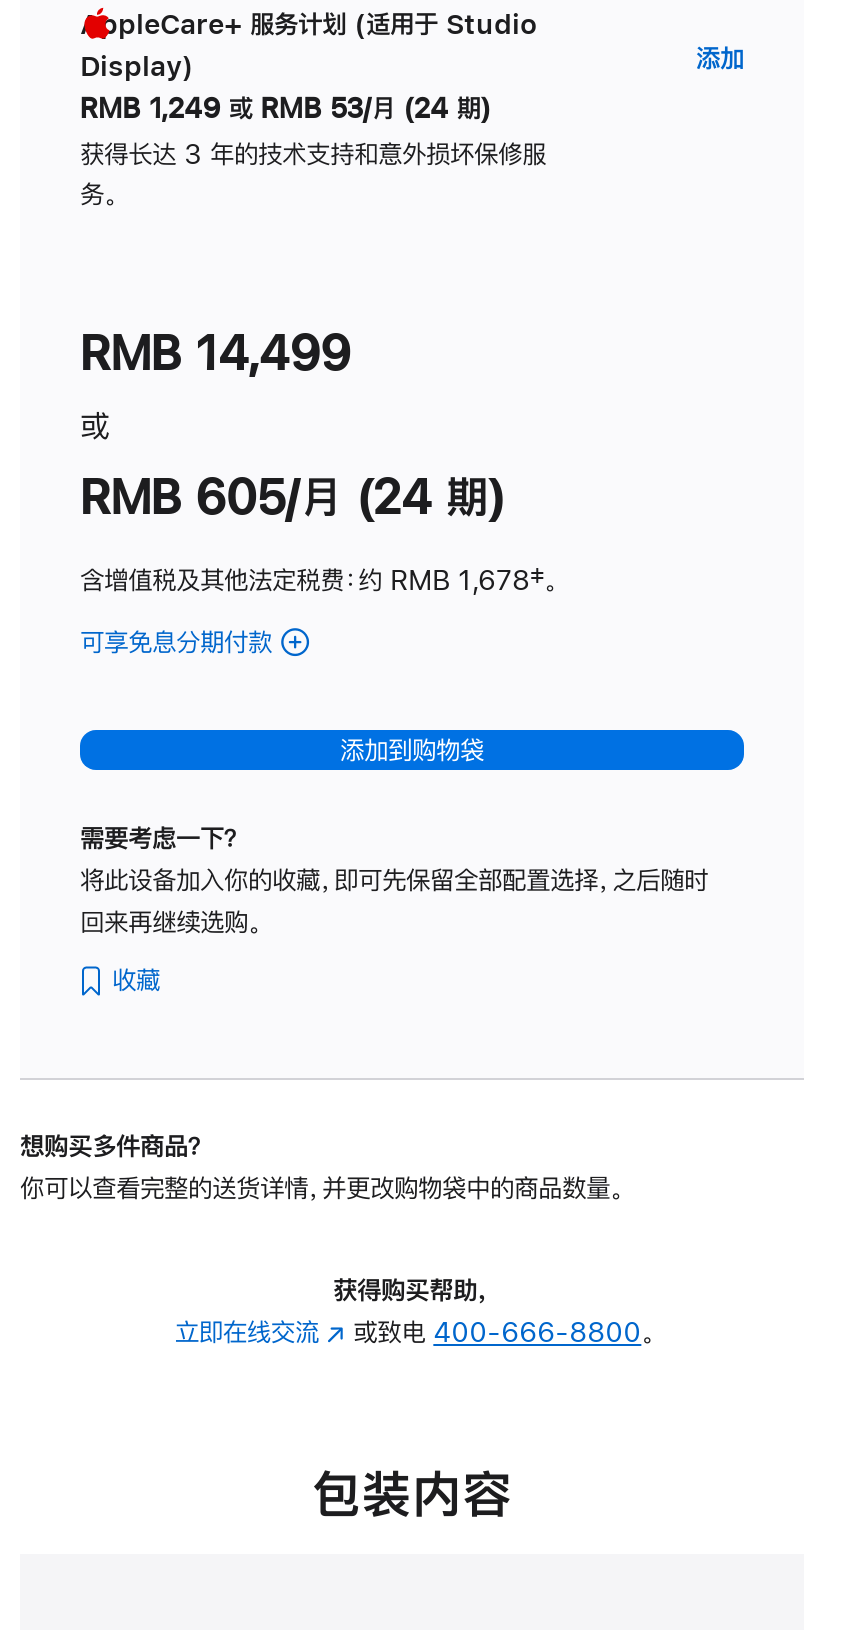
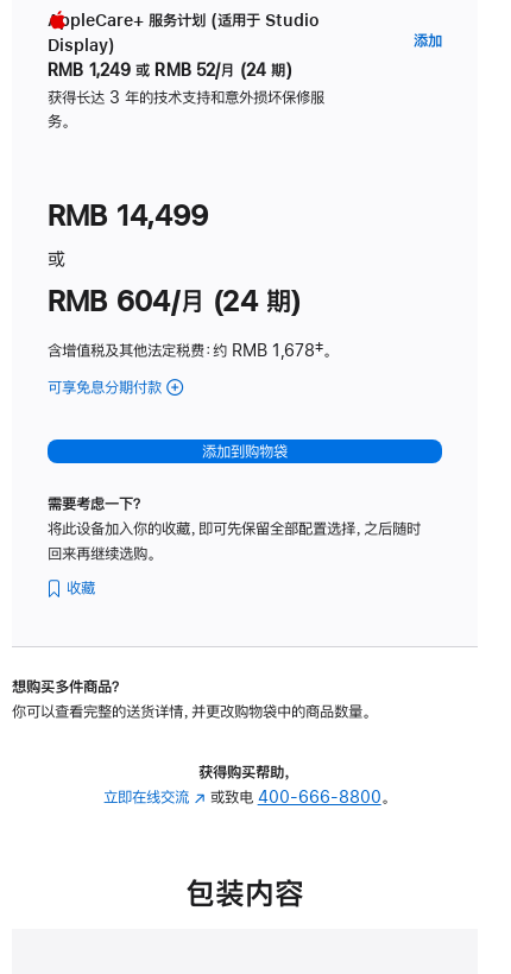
- RMB 1,249 或 RMB 53/月 (24 期)
+ RMB 1,249 或 RMB 52/月 (24 期)

- RMB 605/月 (24 期)
+ RMB 604/月 (24 期)
